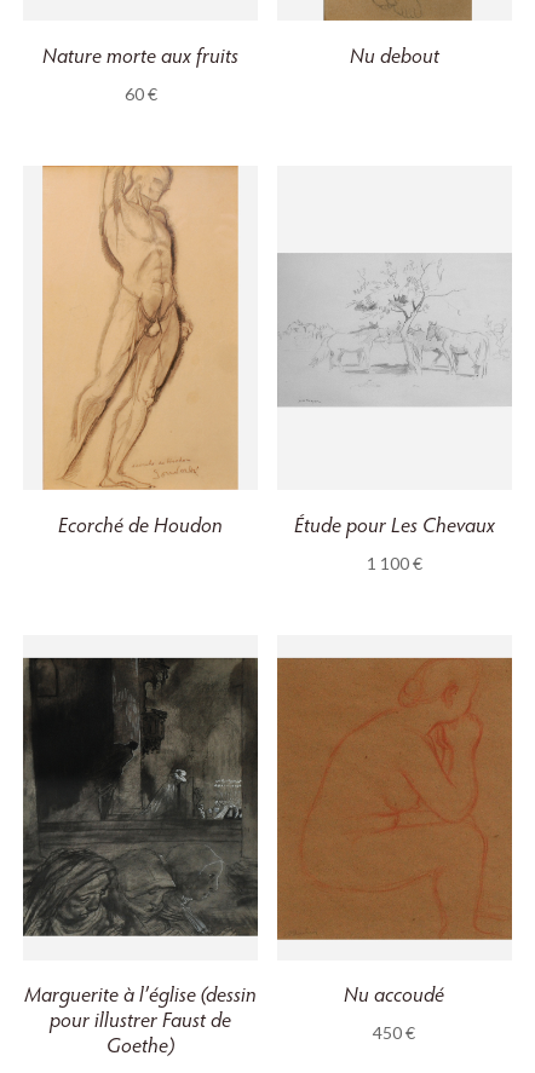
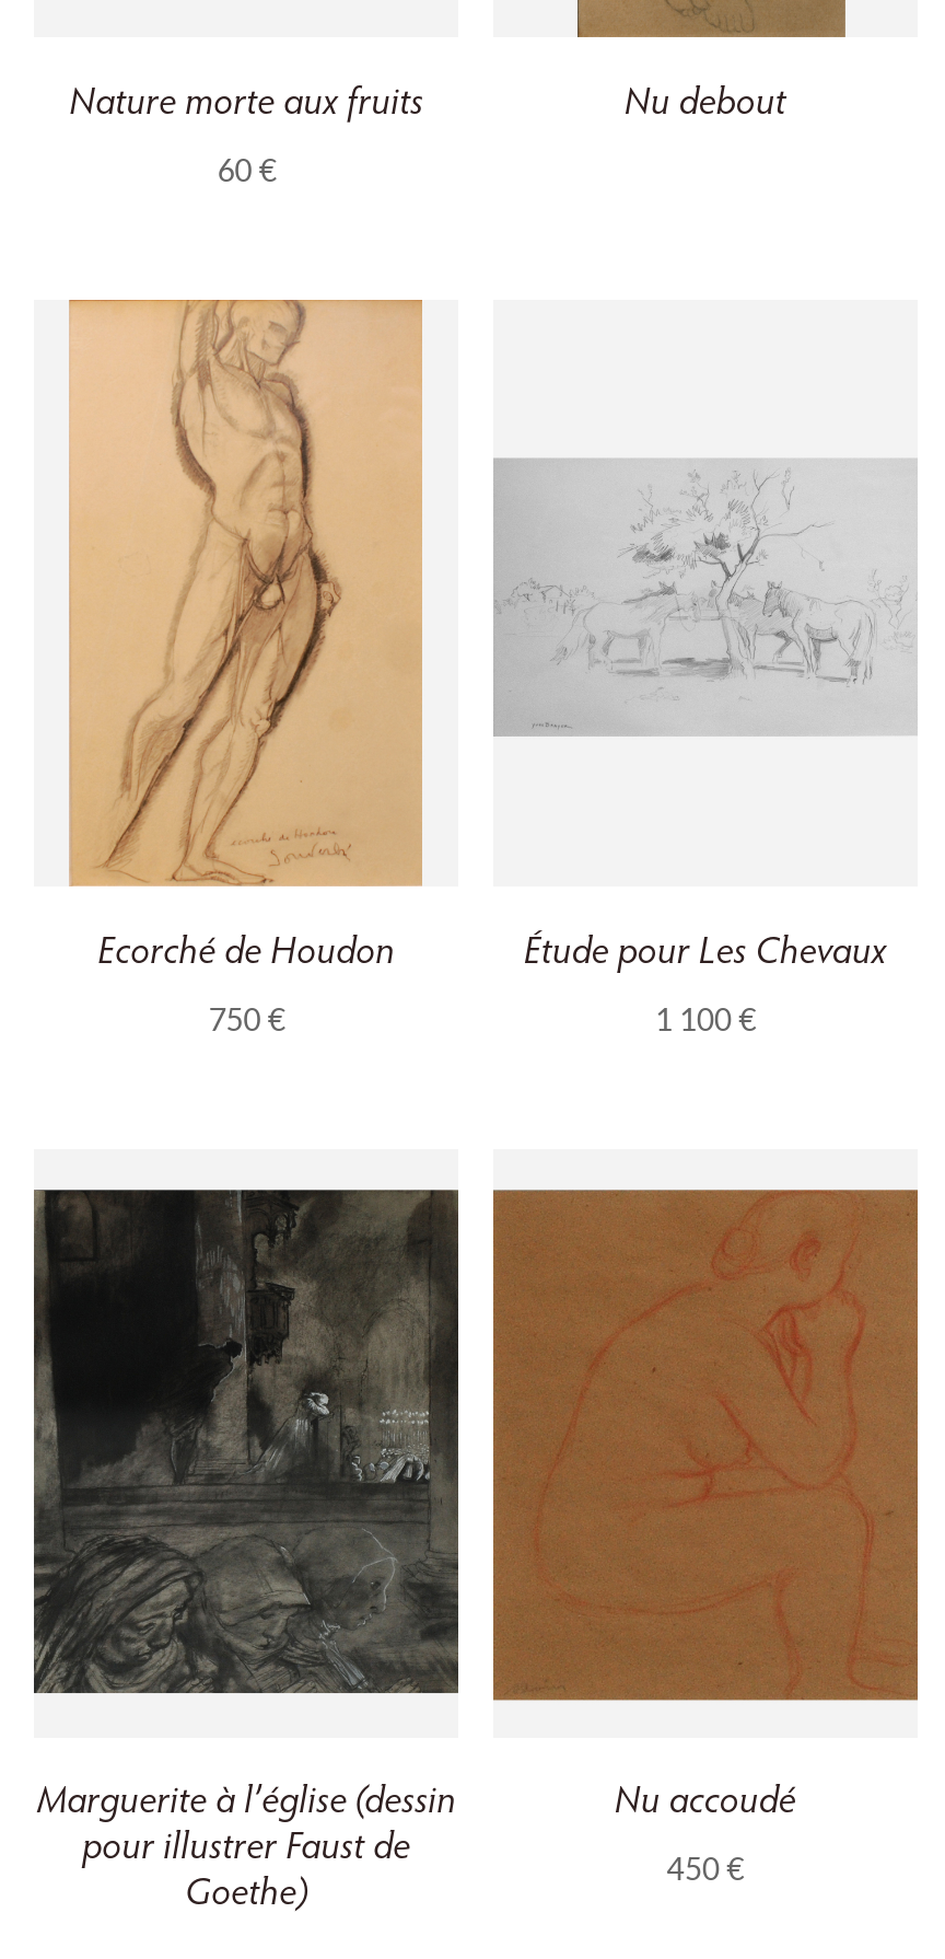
+ 750 €
